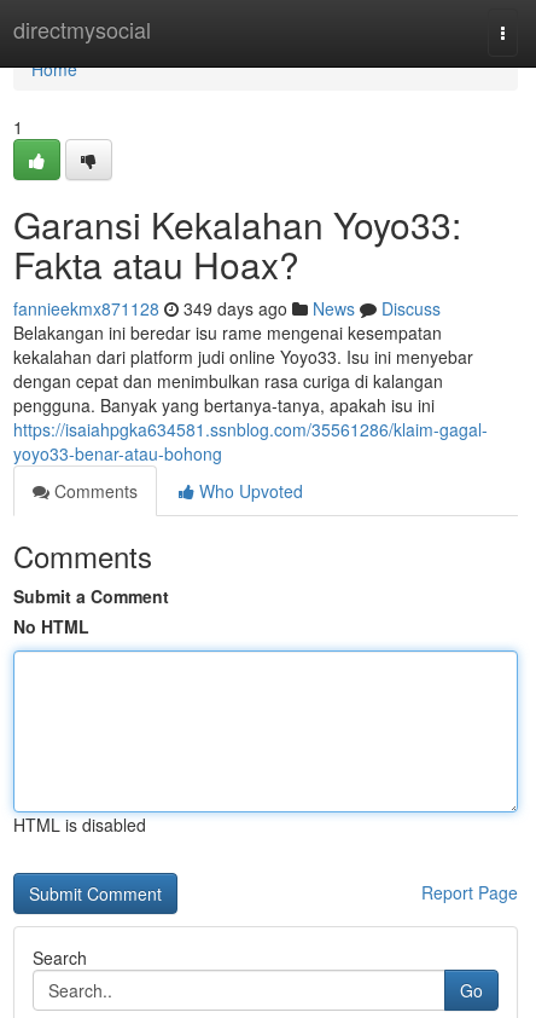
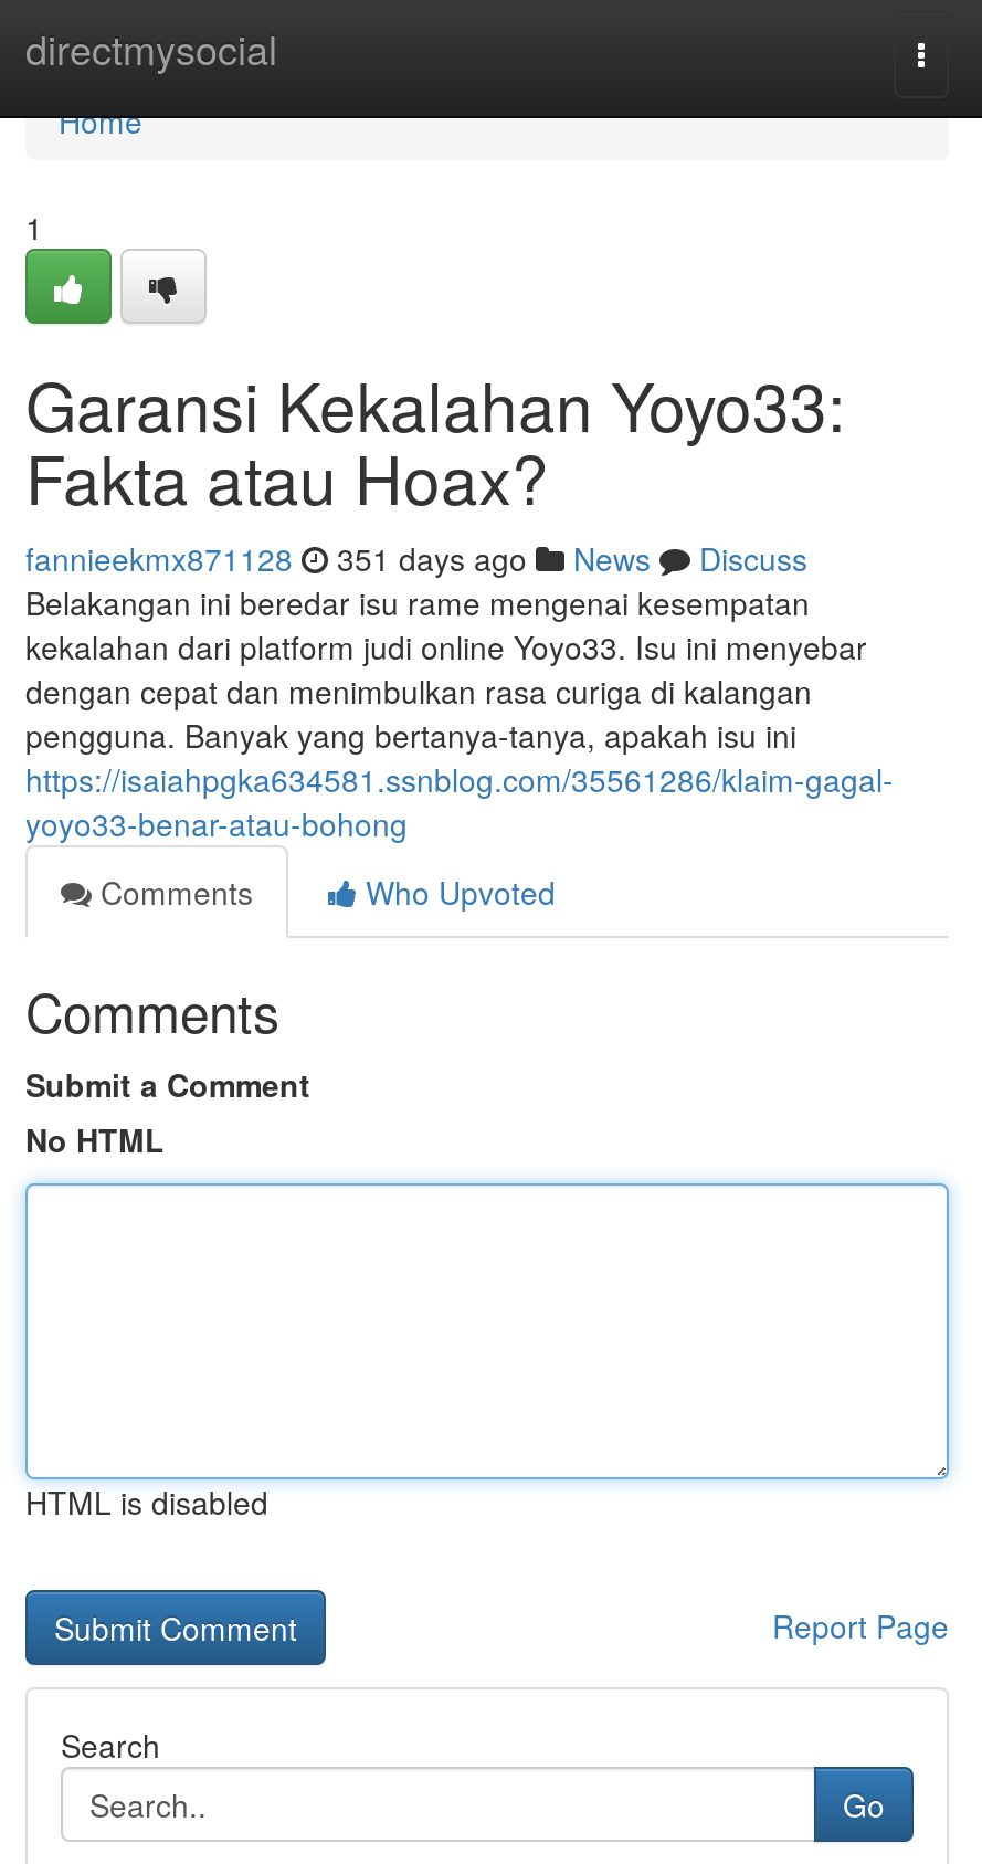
- fannieekmx871128 349 days ago News Discuss
+ fannieekmx871128 351 days ago News Discuss
